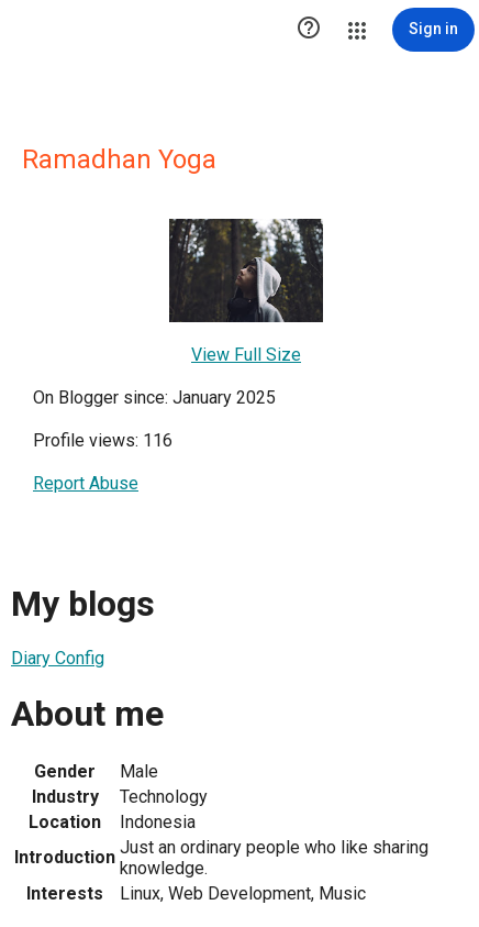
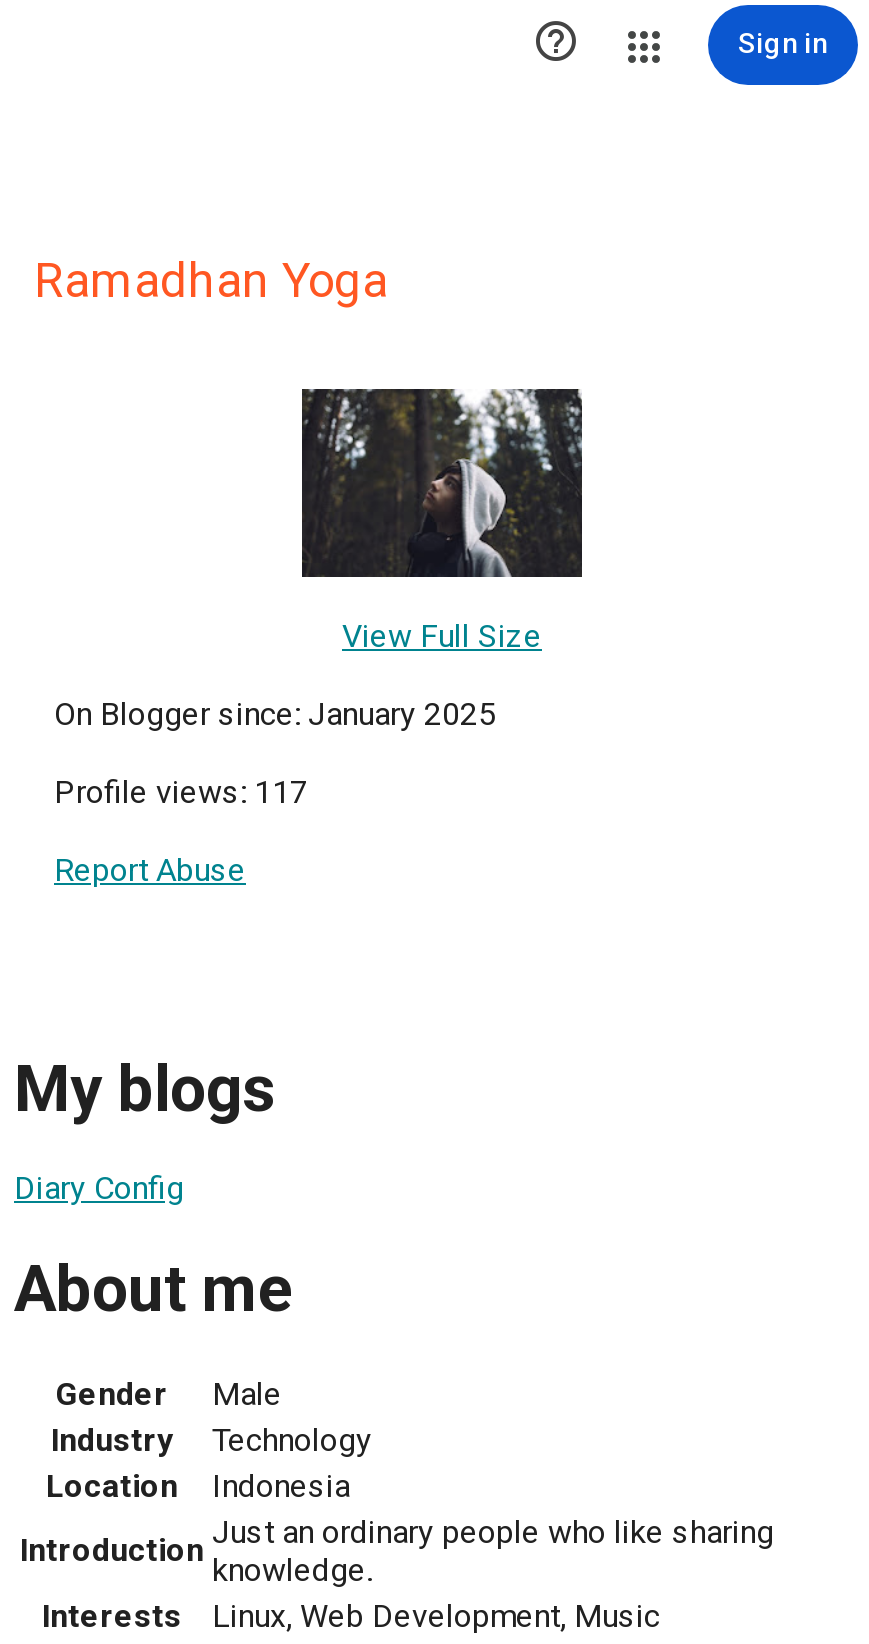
- Profile views: 116
+ Profile views: 117
